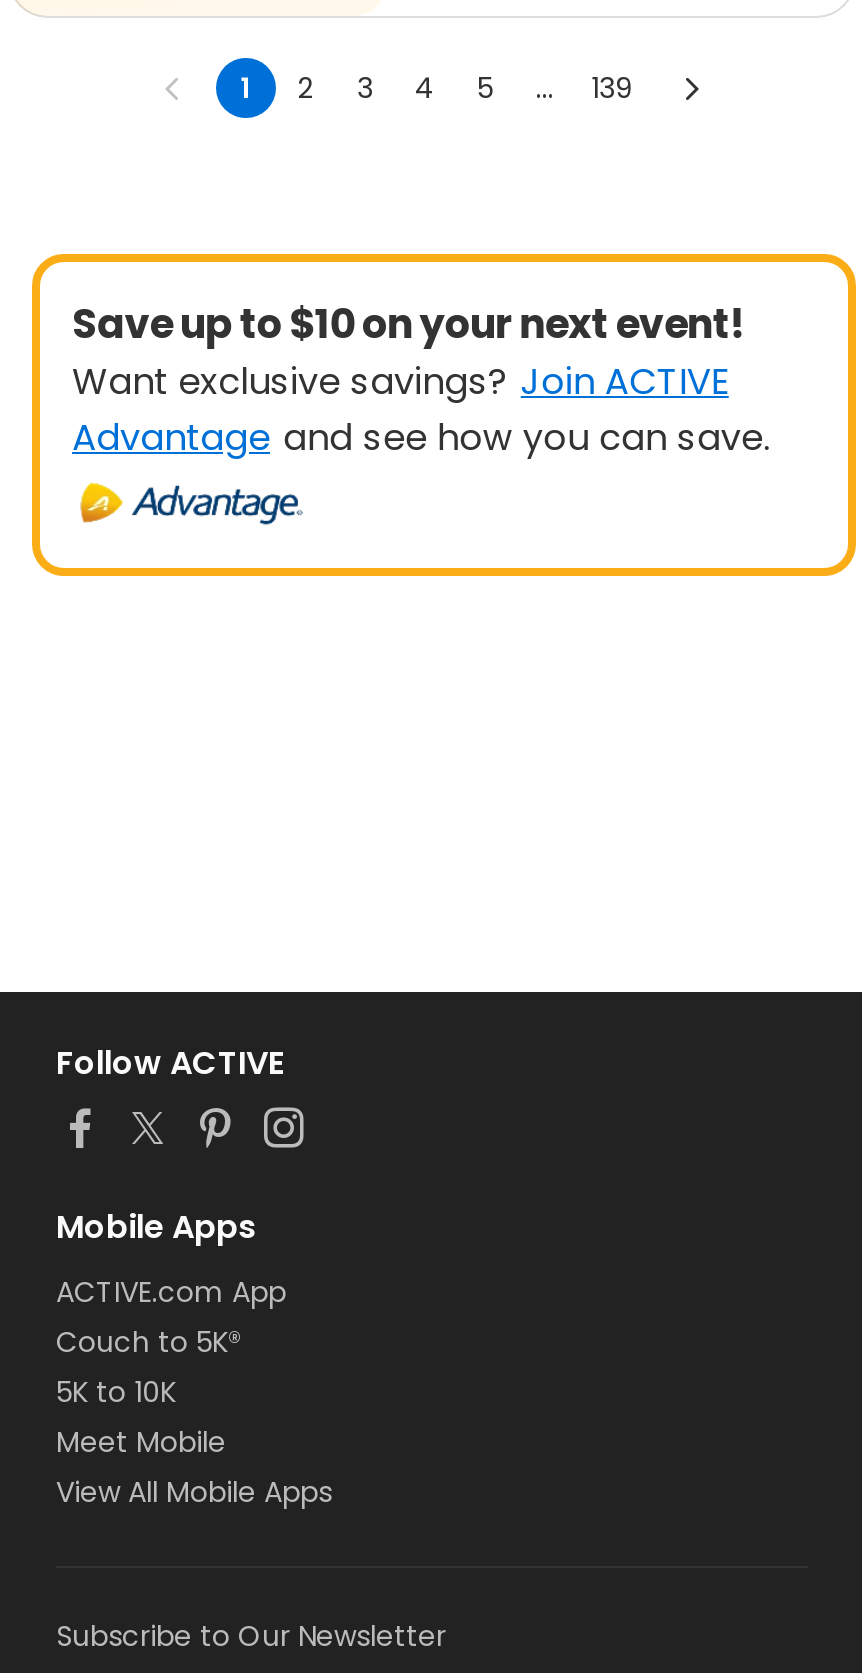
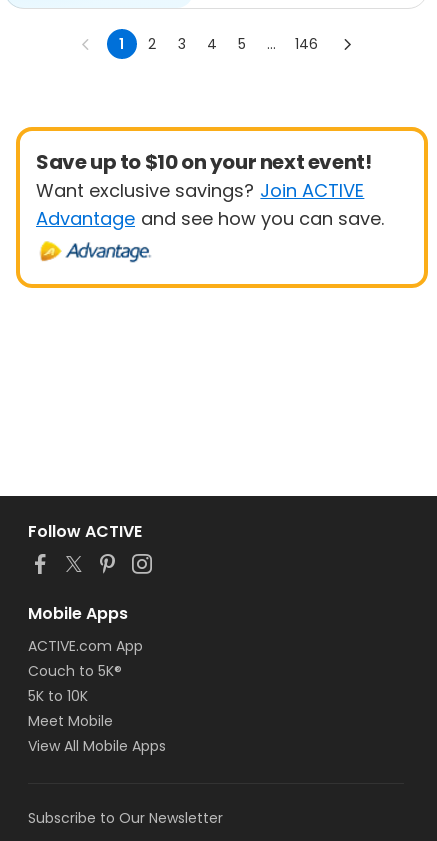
- 139
+ 146
